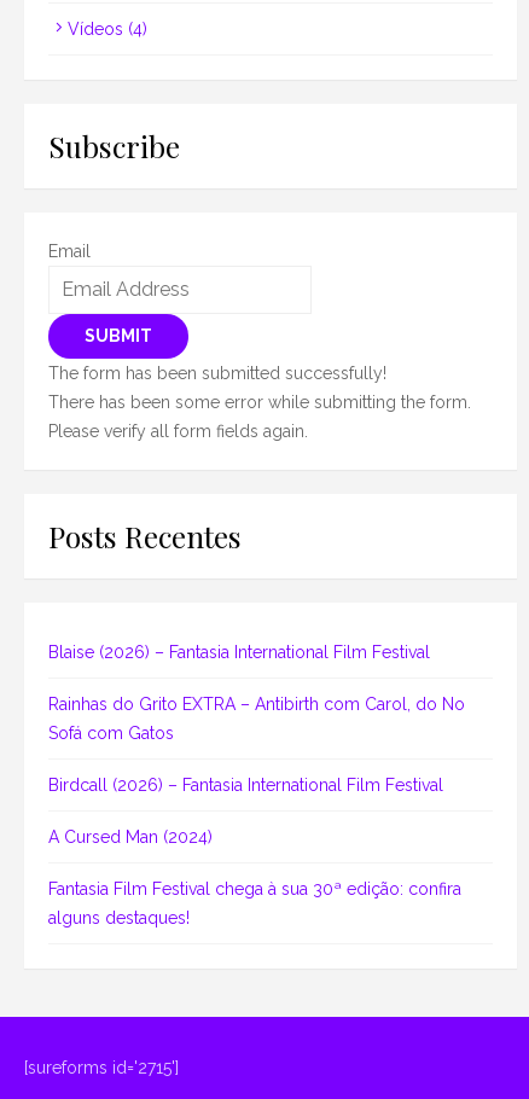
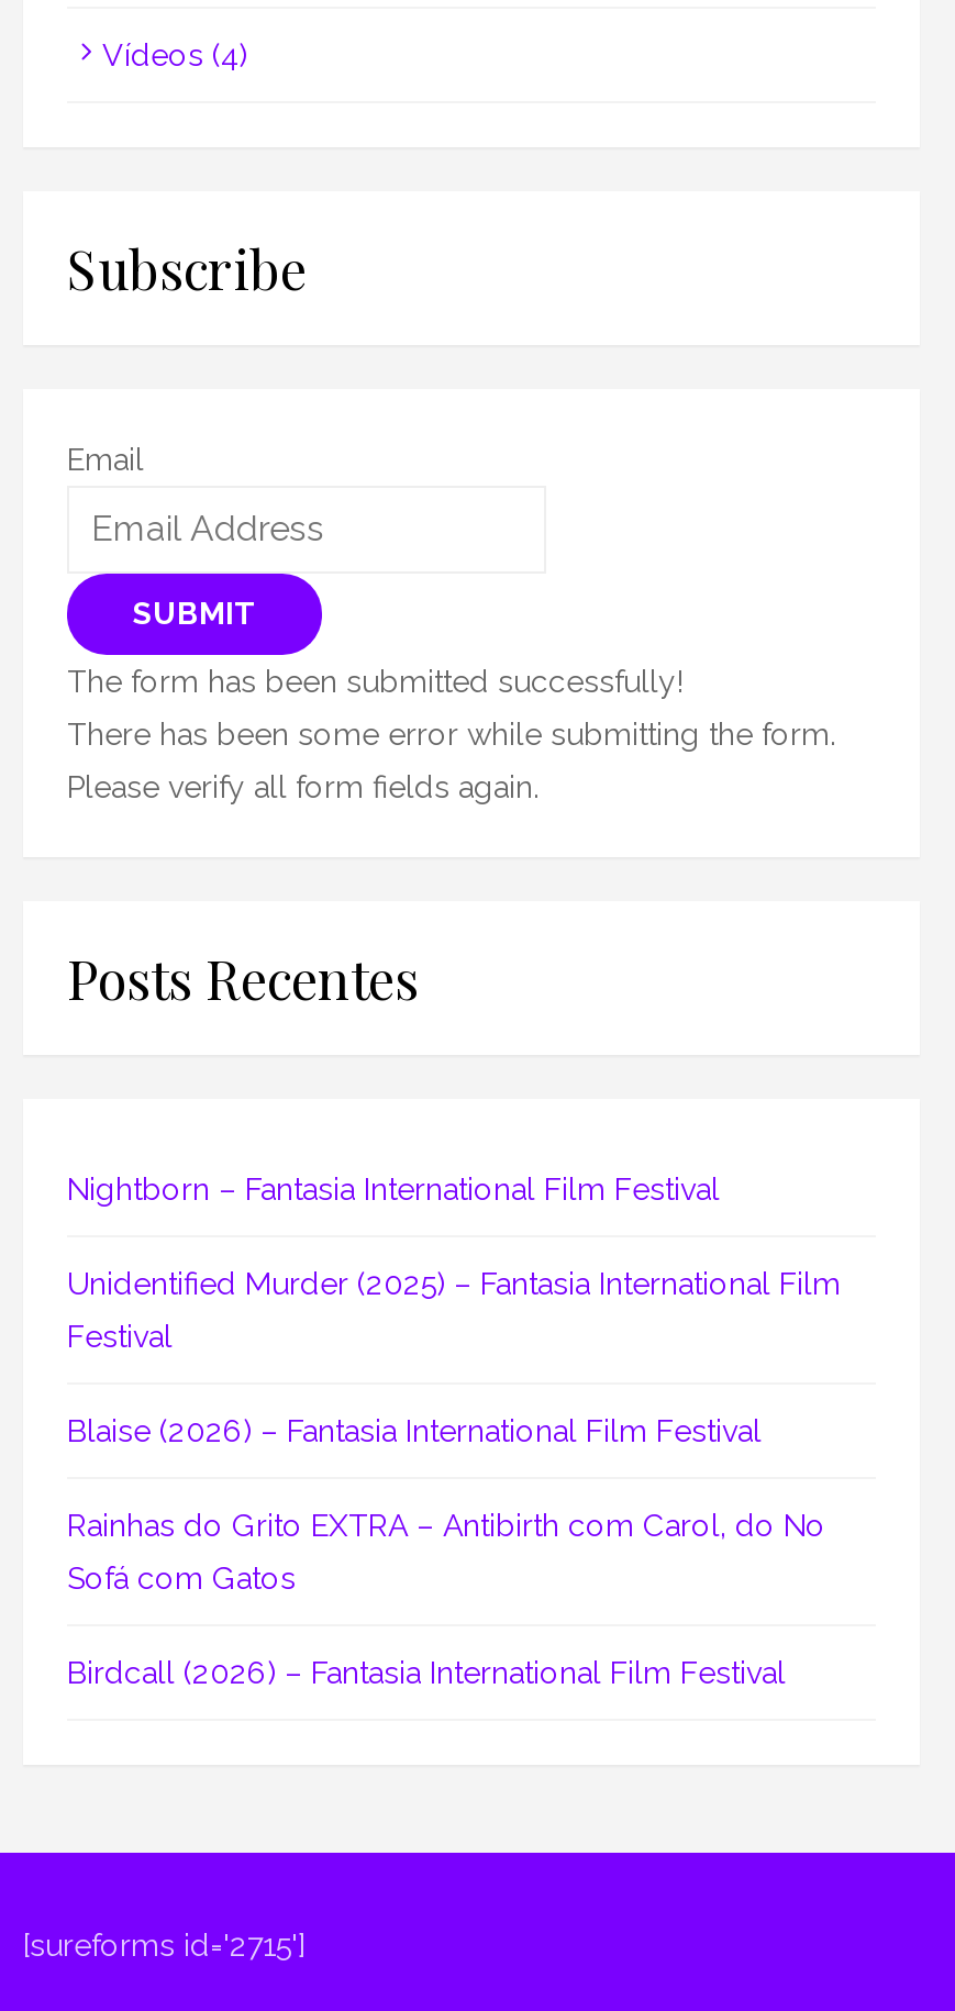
+ Nightborn – Fantasia International Film Festival
+ Unidentified Murder (2025) – Fantasia International Film
+ Festival

moved down: Blaise (2026) – Fantasia International Film Festival | Rainhas do Grito EXTRA – Antibirth com Carol, do No | Sofá com Gatos | Birdcall (2026) – Fantasia International Film Festival

- A Cursed Man (2024)
- Fantasia Film Festival chega à sua 30ª edição: confira
- alguns destaques!
